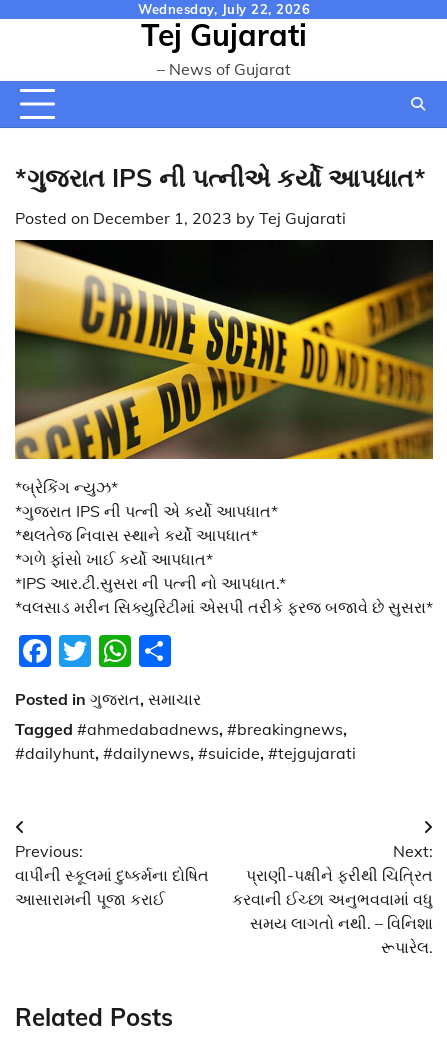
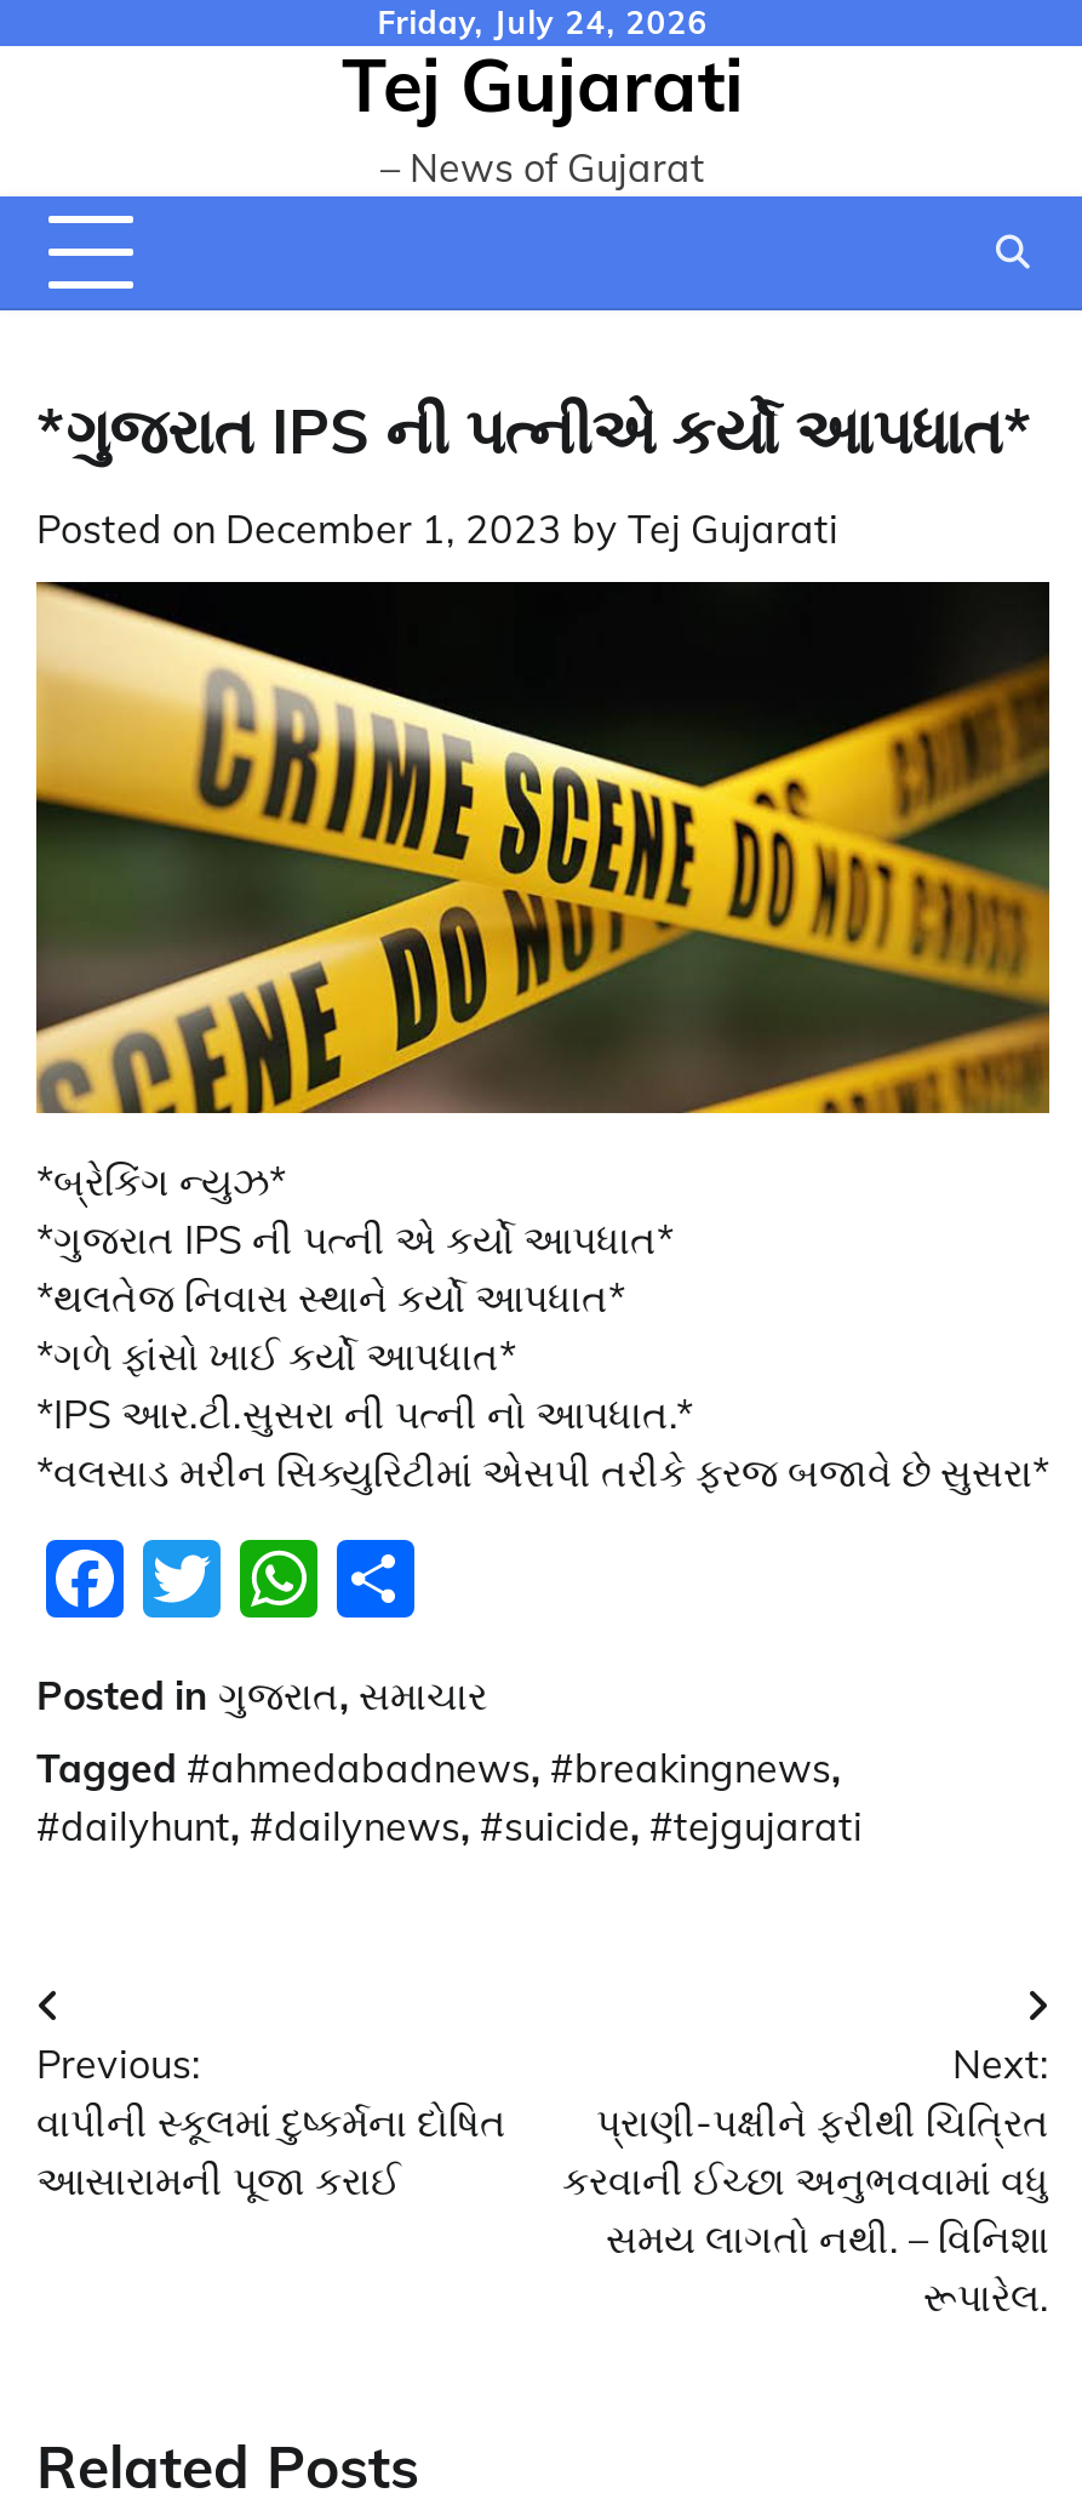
- Wednesday, July 22, 2026
+ Friday, July 24, 2026
